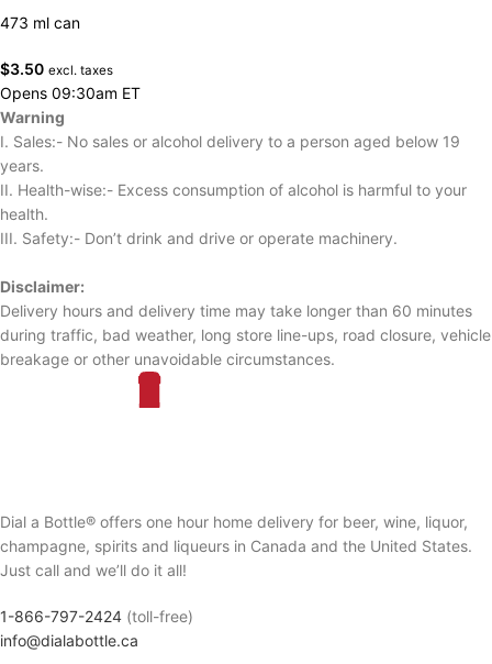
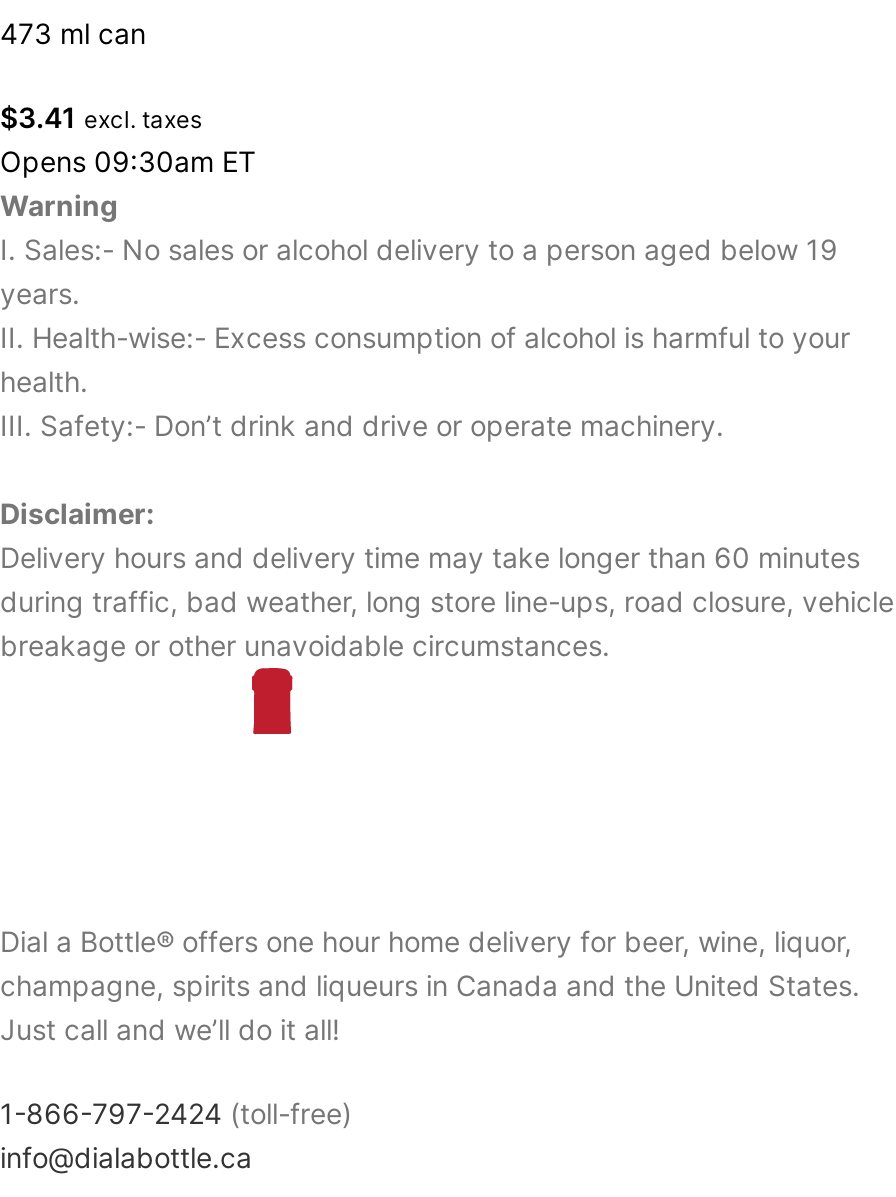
- $3.50 excl. taxes
+ $3.41 excl. taxes
